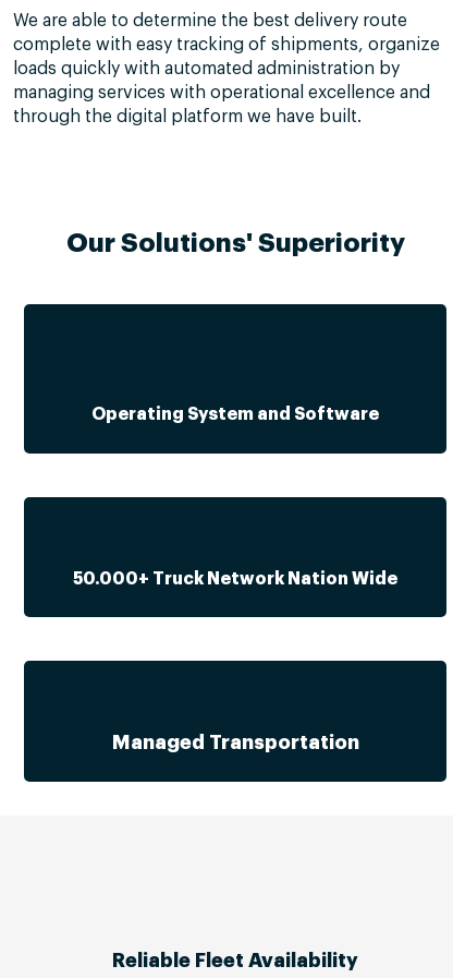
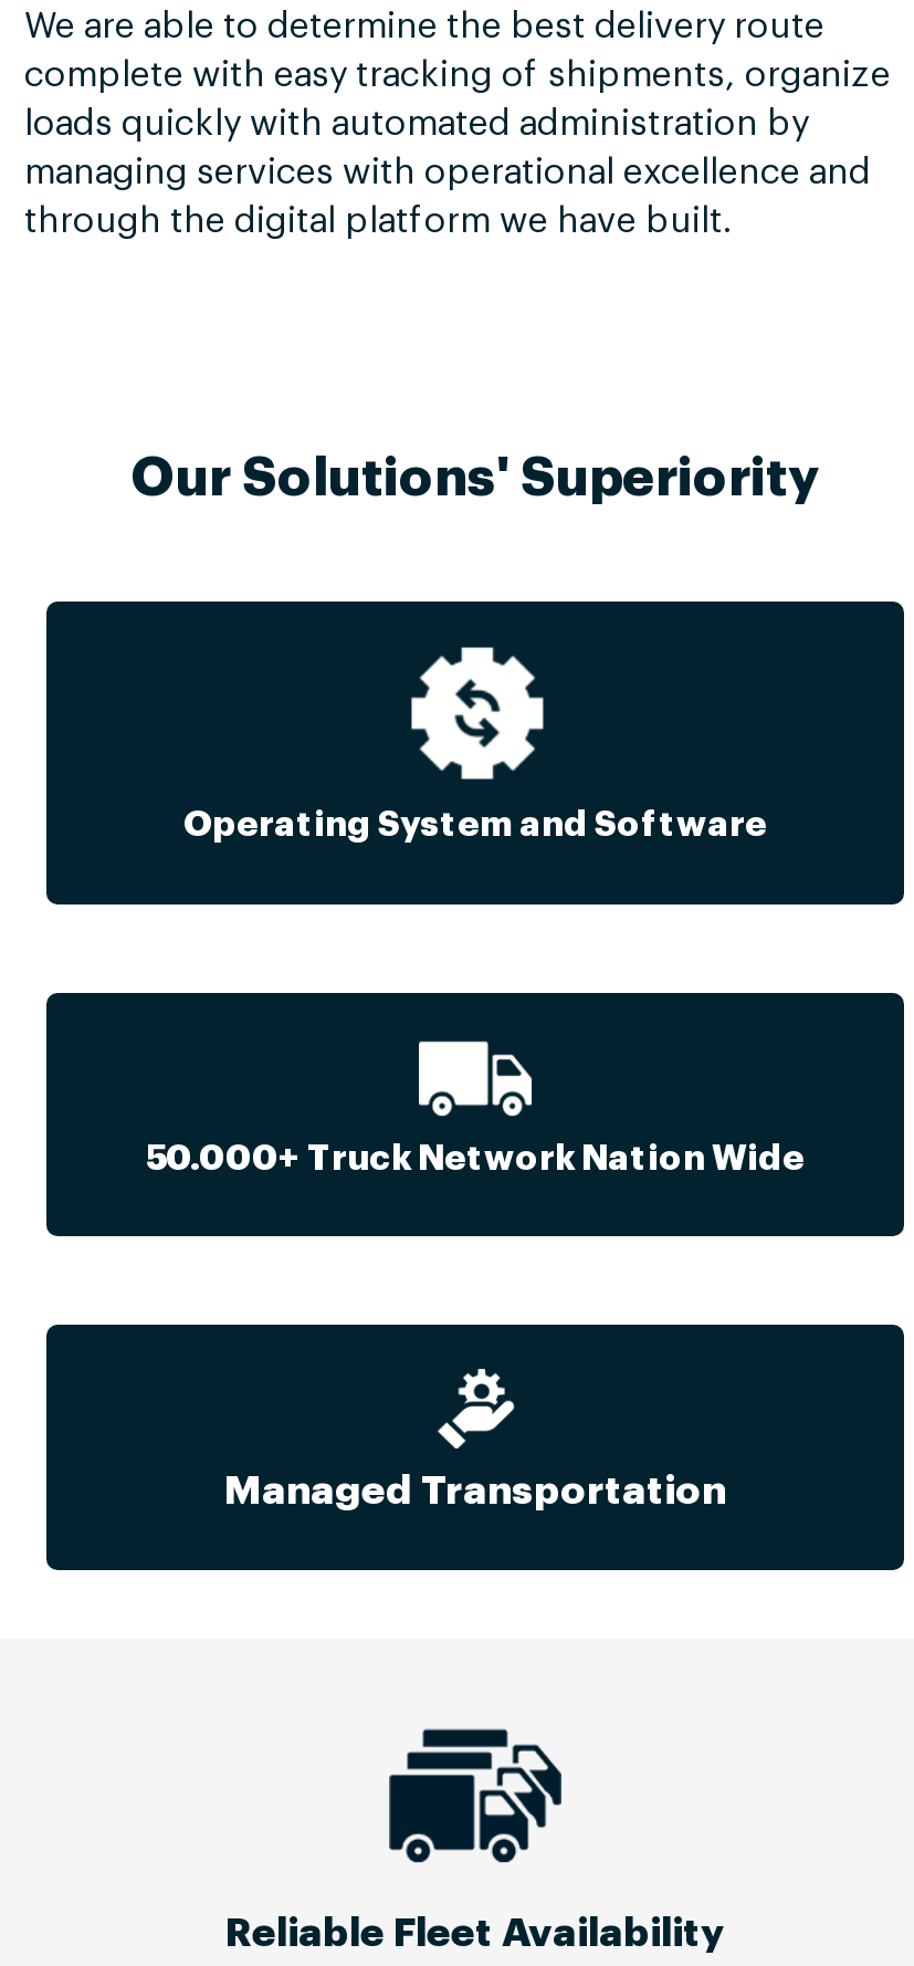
+ [image]

+ [image]

+ [image]

+ [image]
